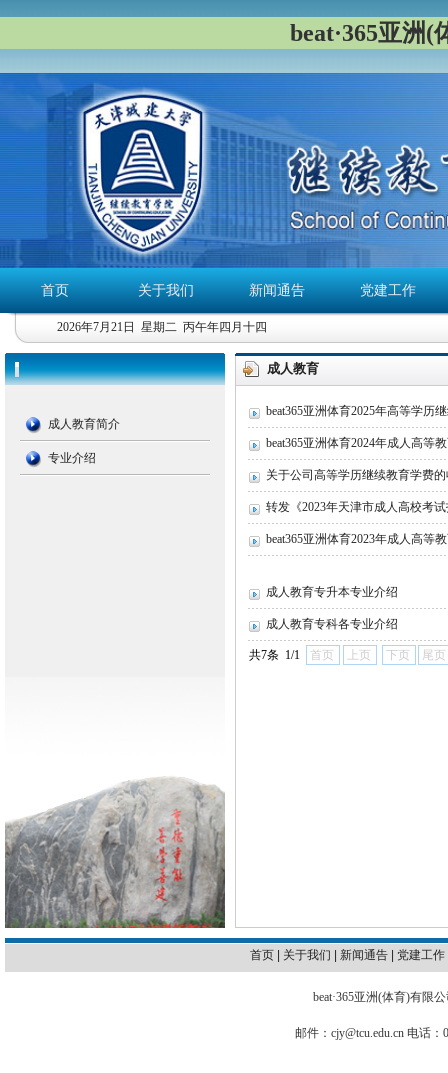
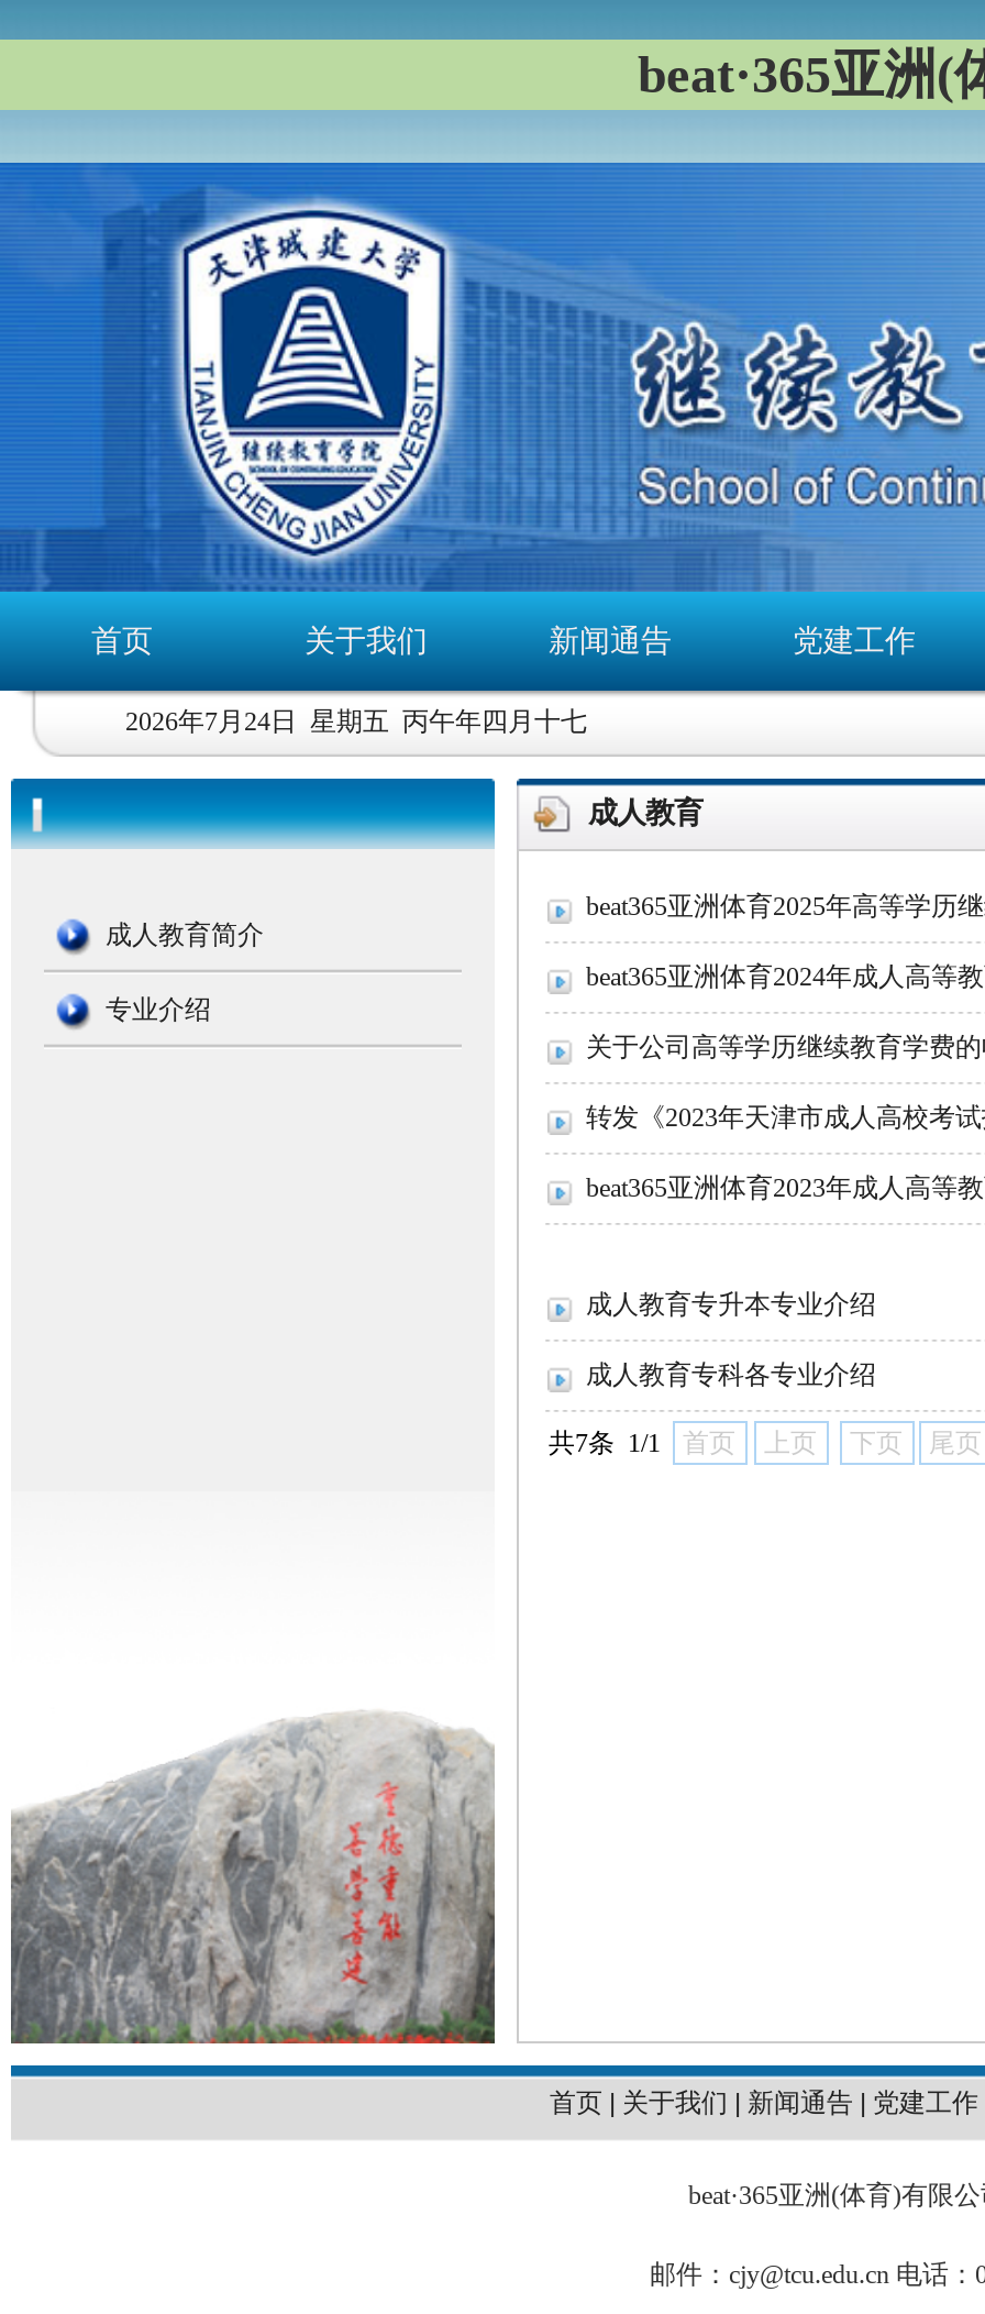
- 2026年7月21日 星期二 丙午年四月十四
+ 2026年7月24日 星期五 丙午年四月十七
